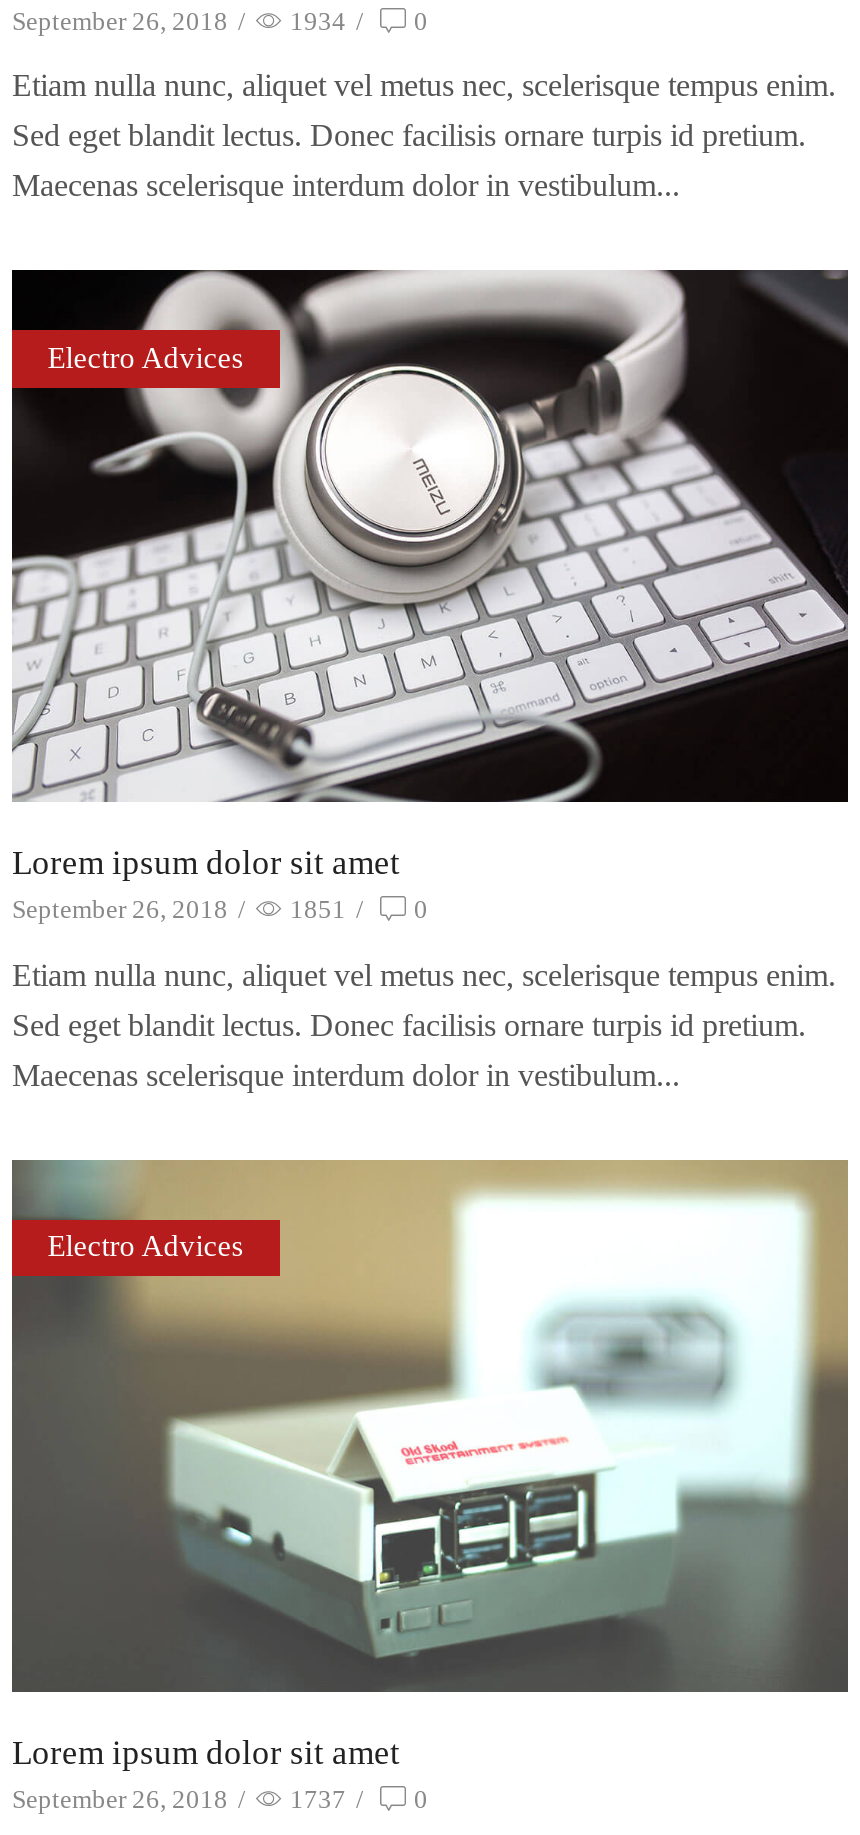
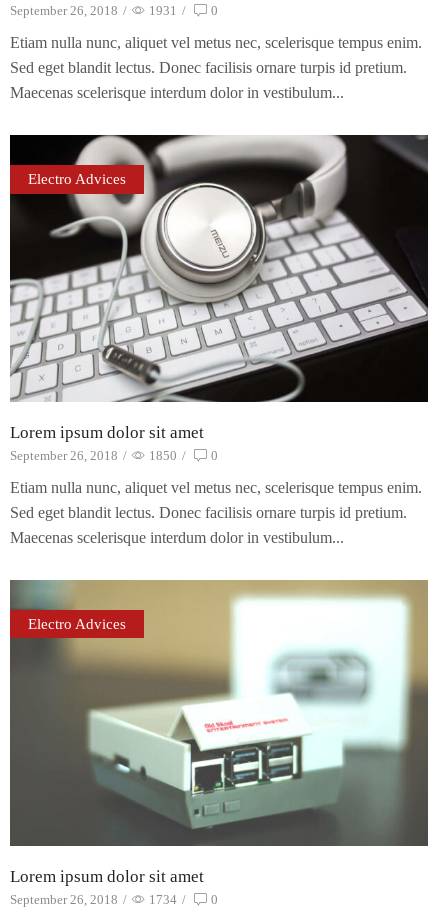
- September 26, 2018 / 1934 / 0
+ September 26, 2018 / 1931 / 0

- September 26, 2018 / 1851 / 0
+ September 26, 2018 / 1850 / 0

- September 26, 2018 / 1737 / 0
+ September 26, 2018 / 1734 / 0
